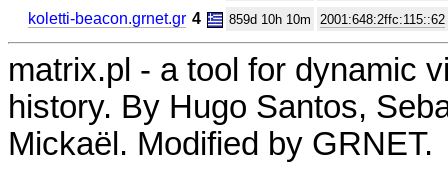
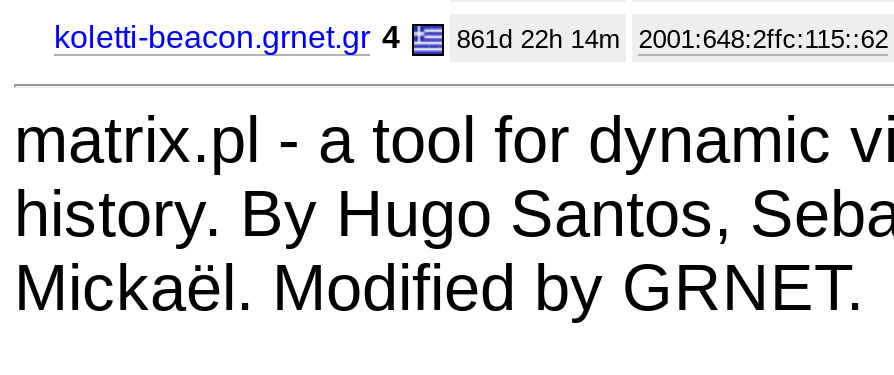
- koletti-beacon.grnet.gr 4 859d 10h 10m 2001:648:2ffc:115::62
+ koletti-beacon.grnet.gr 4 861d 22h 14m 2001:648:2ffc:115::62
